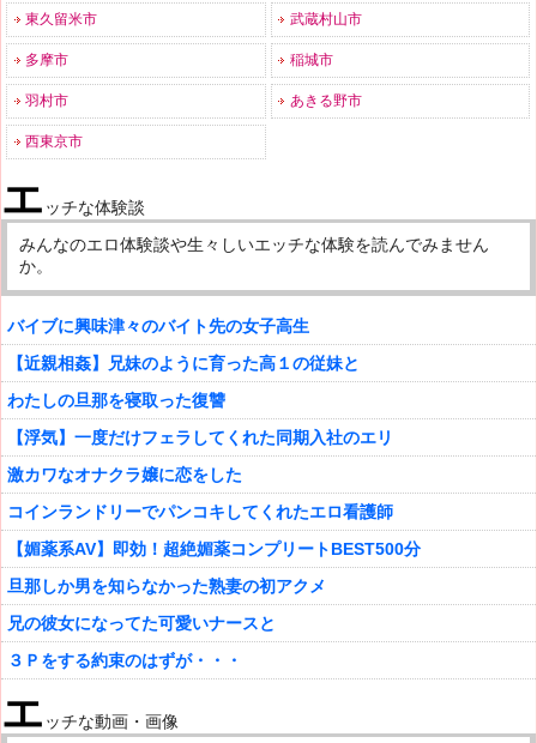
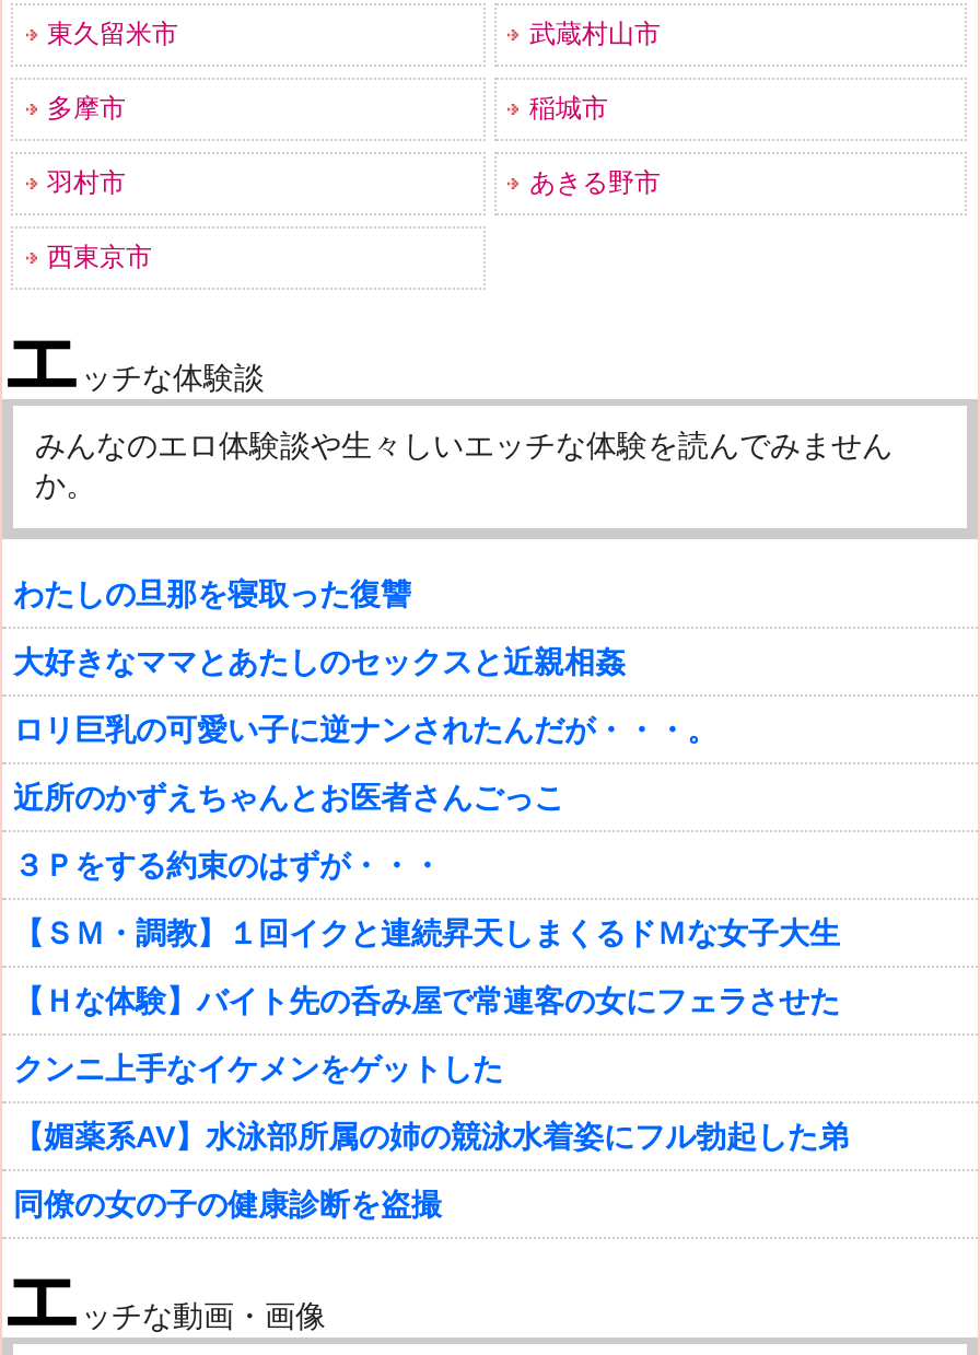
- バイブに興味津々のバイト先の女子高生
- 【近親相姦】兄妹のように育った高１の従妹と

moved up: わたしの旦那を寝取った復讐

- 【浮気】一度だけフェラしてくれた同期入社のエリ
- 激カワなオナクラ嬢に恋をした
- コインランドリーでパンコキしてくれたエロ看護師
- 【媚薬系AV】即効！超絶媚薬コンプリートBEST500分
- 旦那しか男を知らなかった熟妻の初アクメ
- 兄の彼女になってた可愛いナースと
+ 大好きなママとあたしのセックスと近親相姦
+ ロリ巨乳の可愛い子に逆ナンされたんだが・・・。
+ 近所のかずえちゃんとお医者さんごっこ

moved up: ３Ｐをする約束のはずが・・・

+ 【ＳＭ・調教】１回イクと連続昇天しまくるドＭな女子大生
+ 【Ｈな体験】バイト先の呑み屋で常連客の女にフェラさせた
+ クンニ上手なイケメンをゲットした
+ 【媚薬系AV】水泳部所属の姉の競泳水着姿にフル勃起した弟
+ 同僚の女の子の健康診断を盗撮
